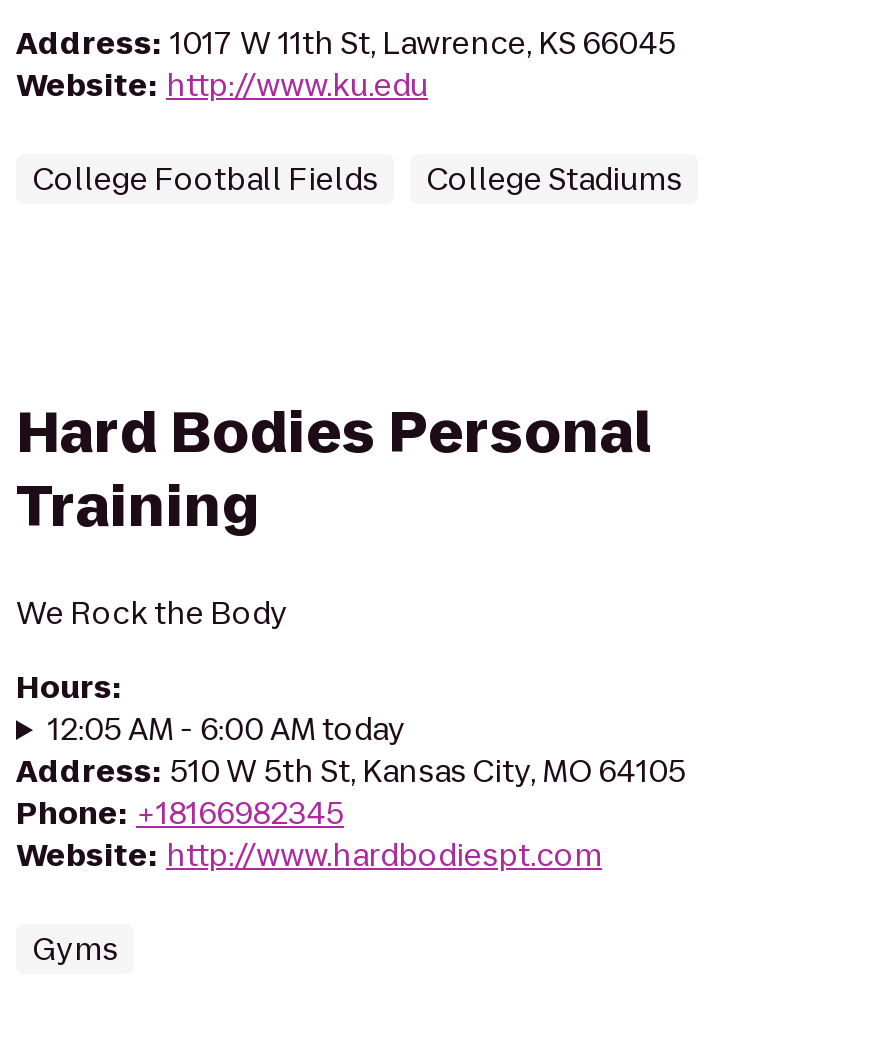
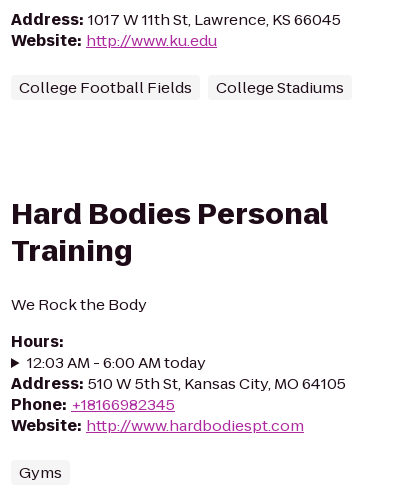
- 12:05 AM - 6:00 AM today
+ 12:03 AM - 6:00 AM today
